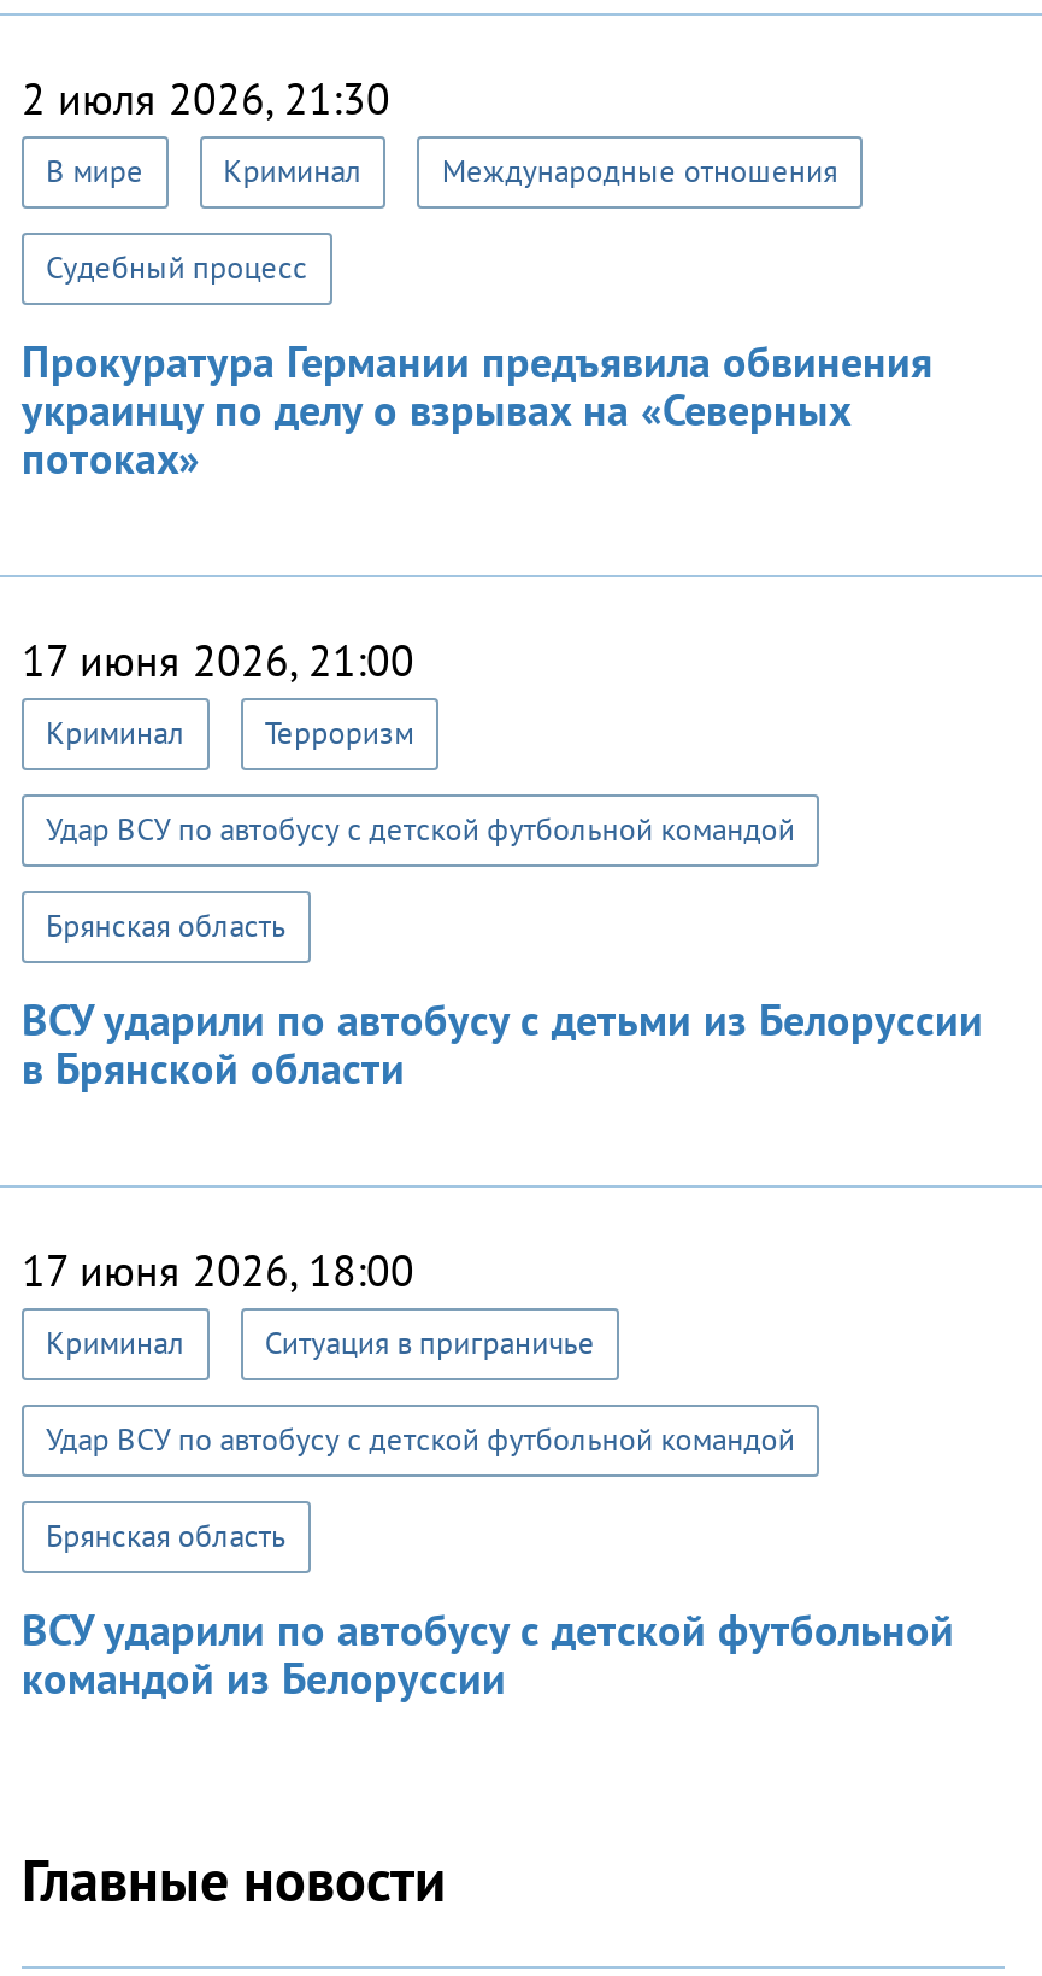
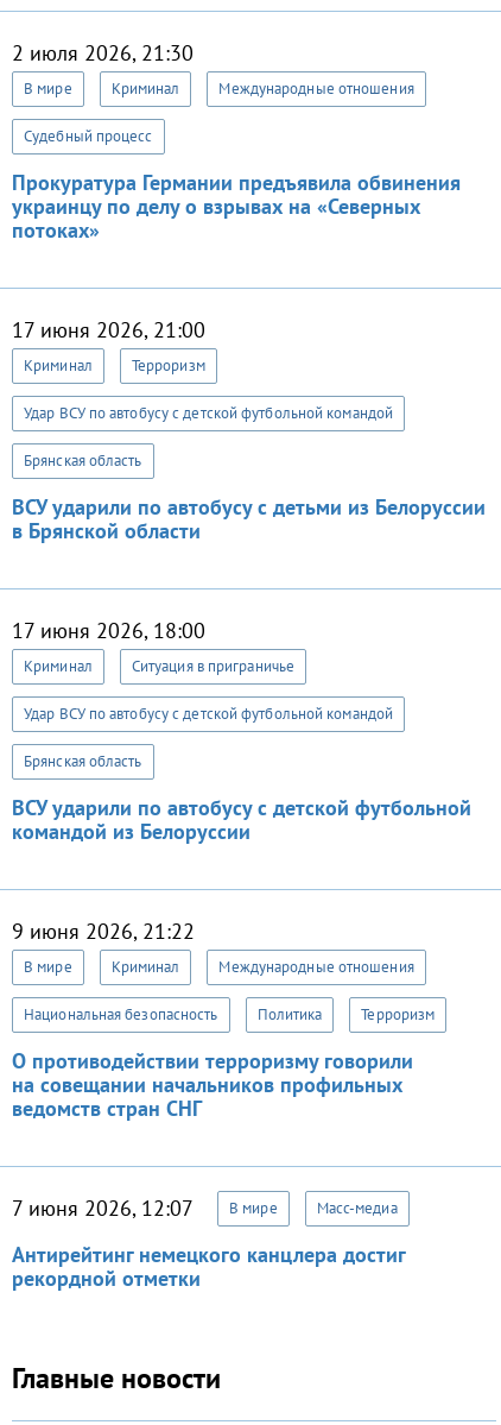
+ 9 июня 2026, 21:22
+ В мире
+ Криминал
+ Международные отношения
+ Национальная безопасность
+ Политика
+ Терроризм
+ О противодействии терроризму говорили
+ на совещании начальников профильных
+ ведомств стран СНГ

+ 7 июня 2026, 12:07
+ В мире
+ Масс-медиа
+ Антирейтинг немецкого канцлера достиг
+ рекордной отметки
